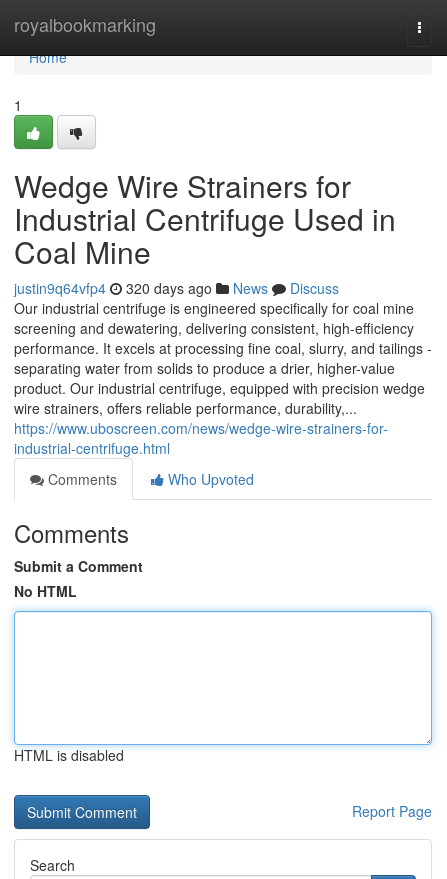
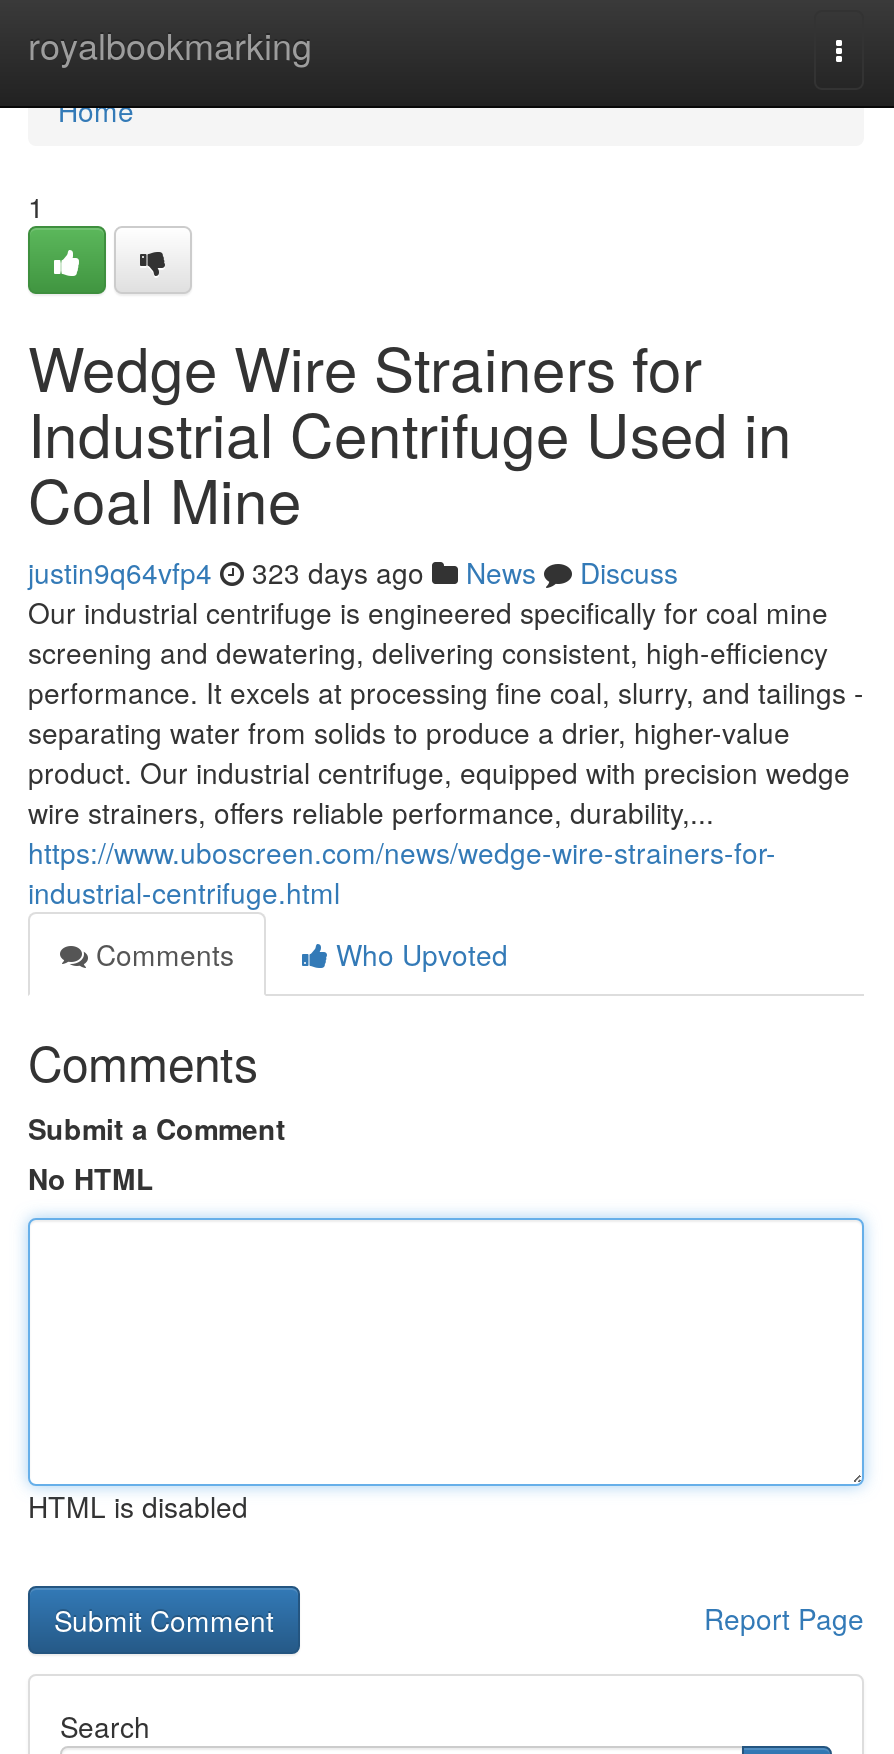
- justin9q64vfp4 320 days ago News Discuss
+ justin9q64vfp4 323 days ago News Discuss
